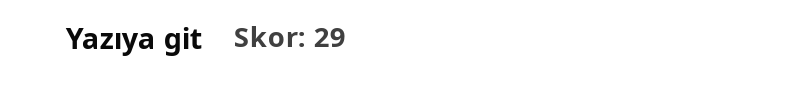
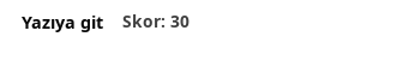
- Yazıya git Skor: 29
+ Yazıya git Skor: 30
